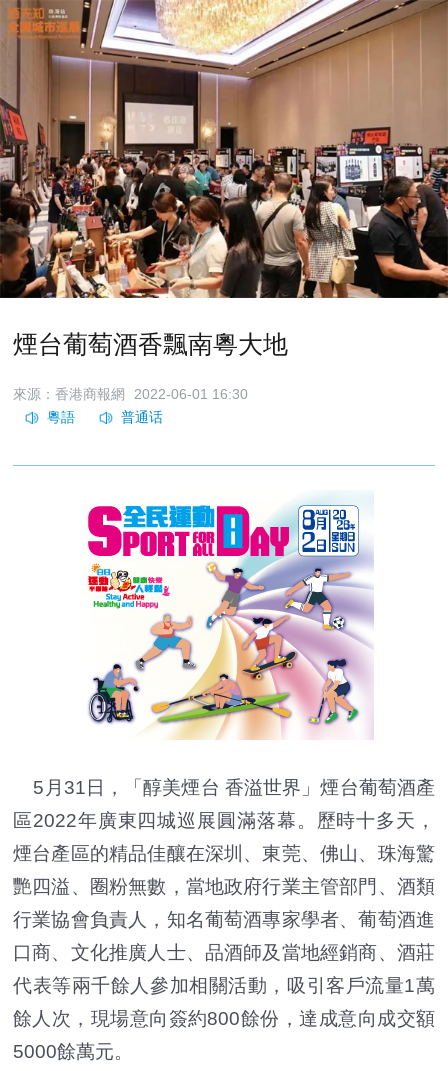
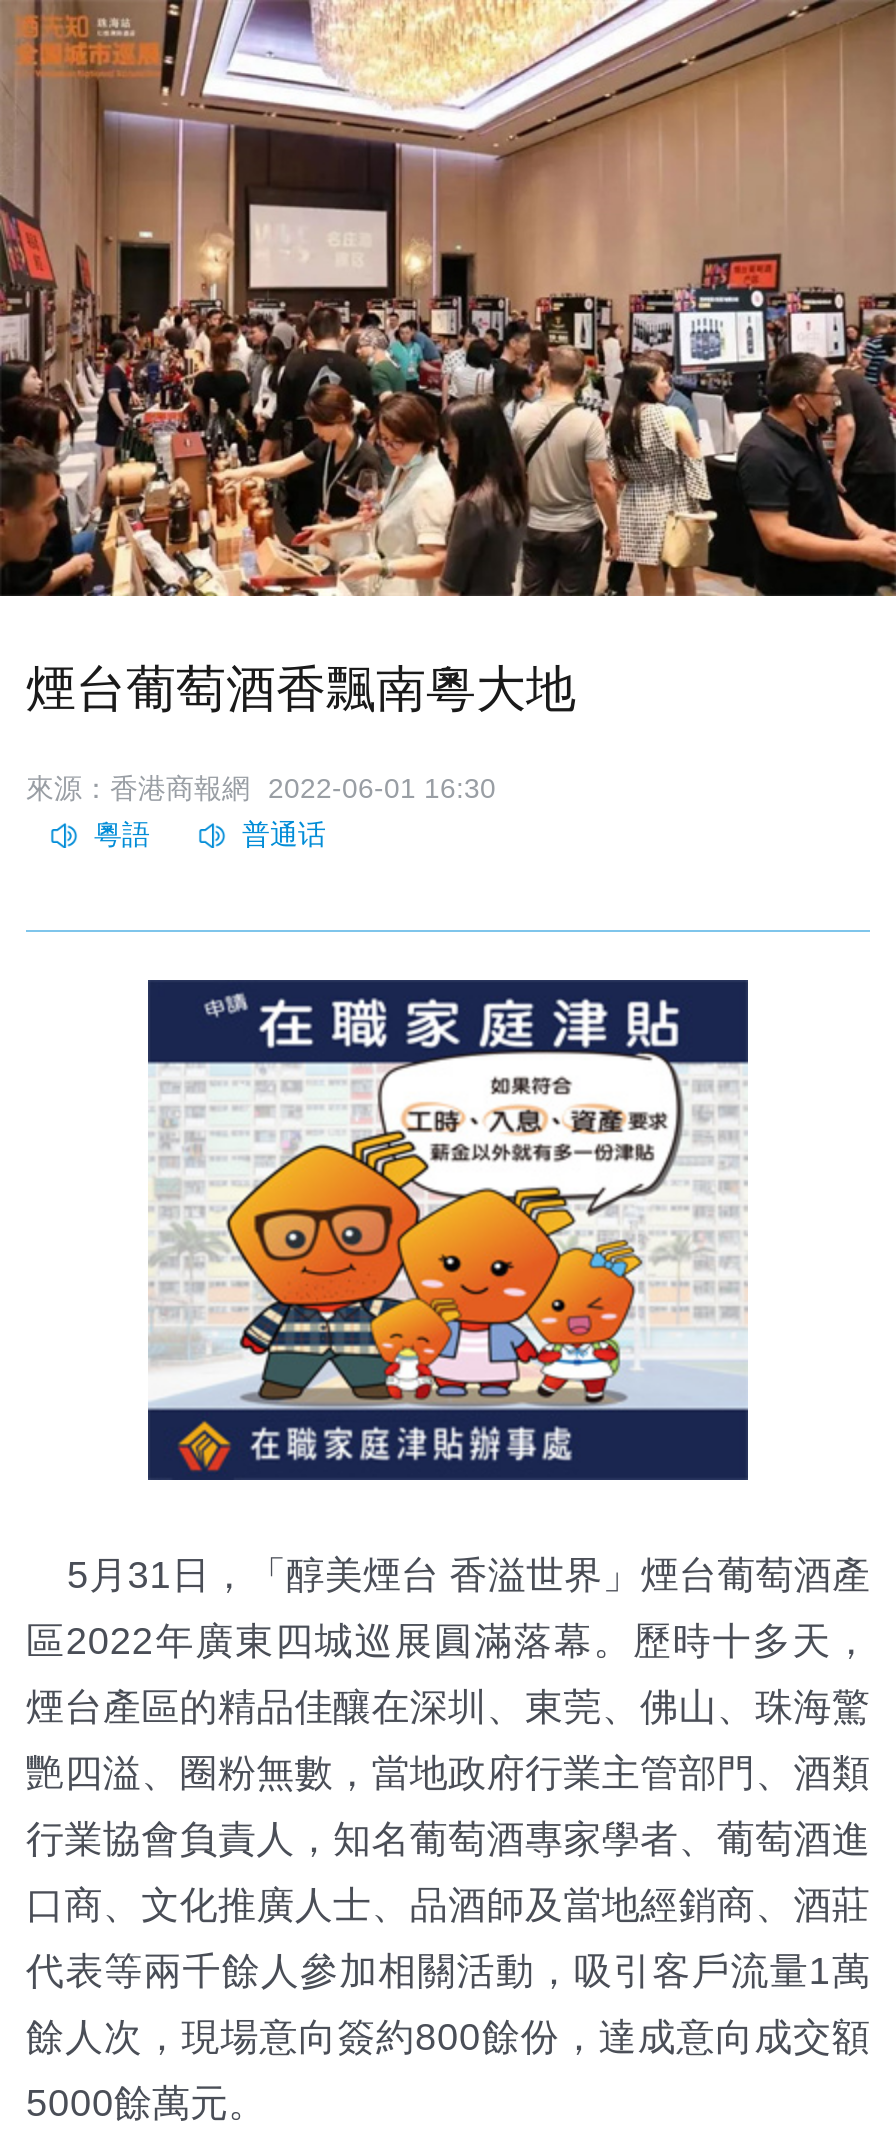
- [image]
+ [image]
